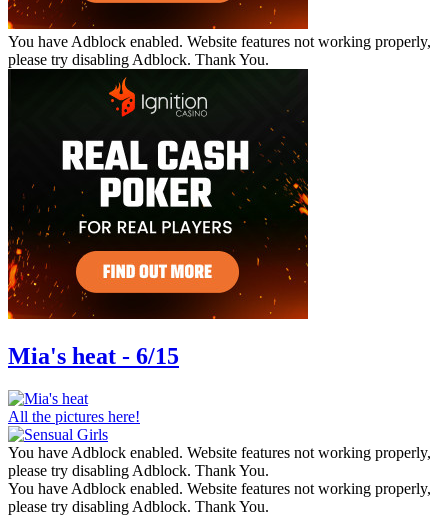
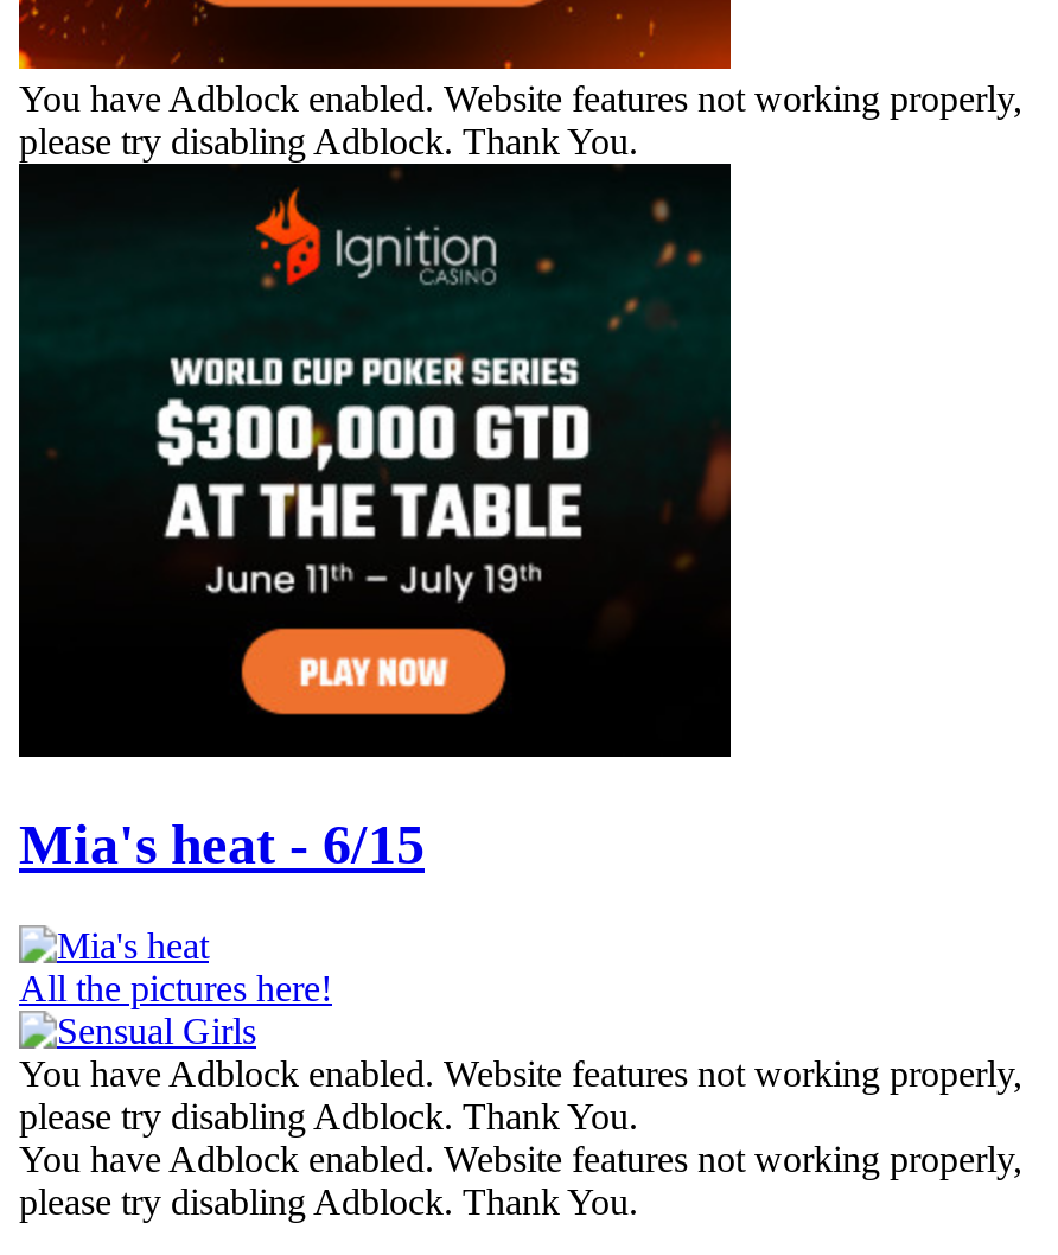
- [image]
+ [image]
